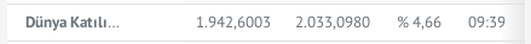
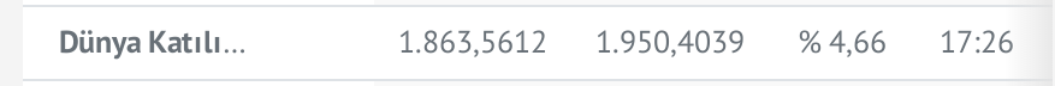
- 1.942,6003
+ 1.863,5612

- 2.033,0980
+ 1.950,4039

- 09:39
+ 17:26
